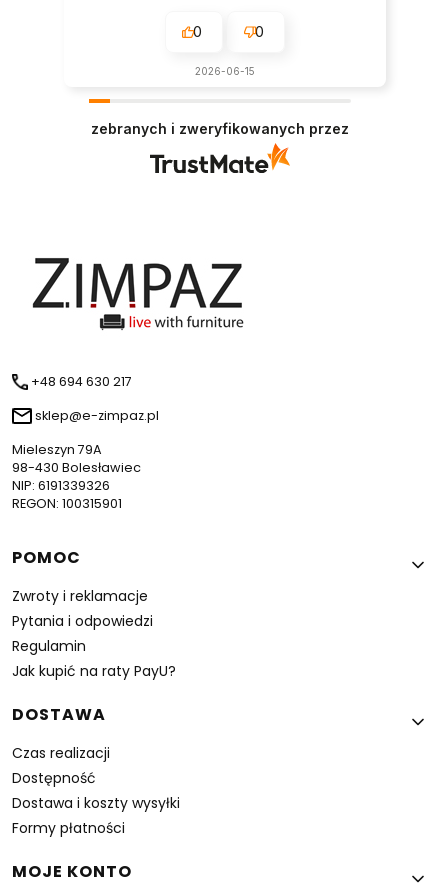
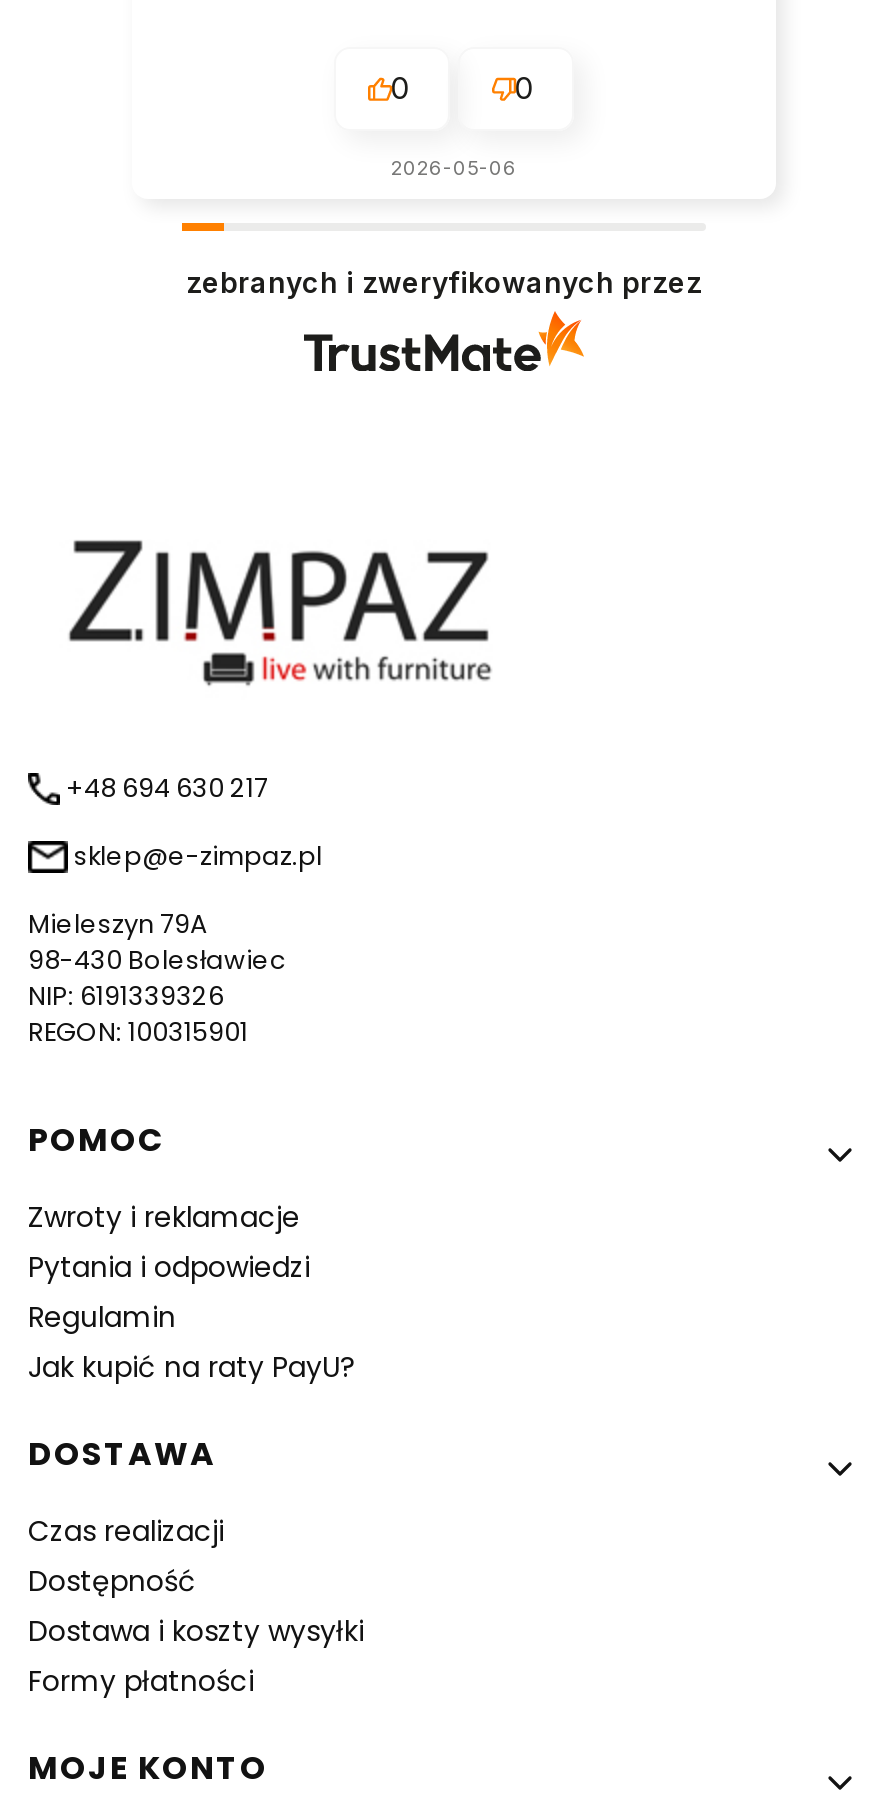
- 2026-06-15
+ 2026-05-06
